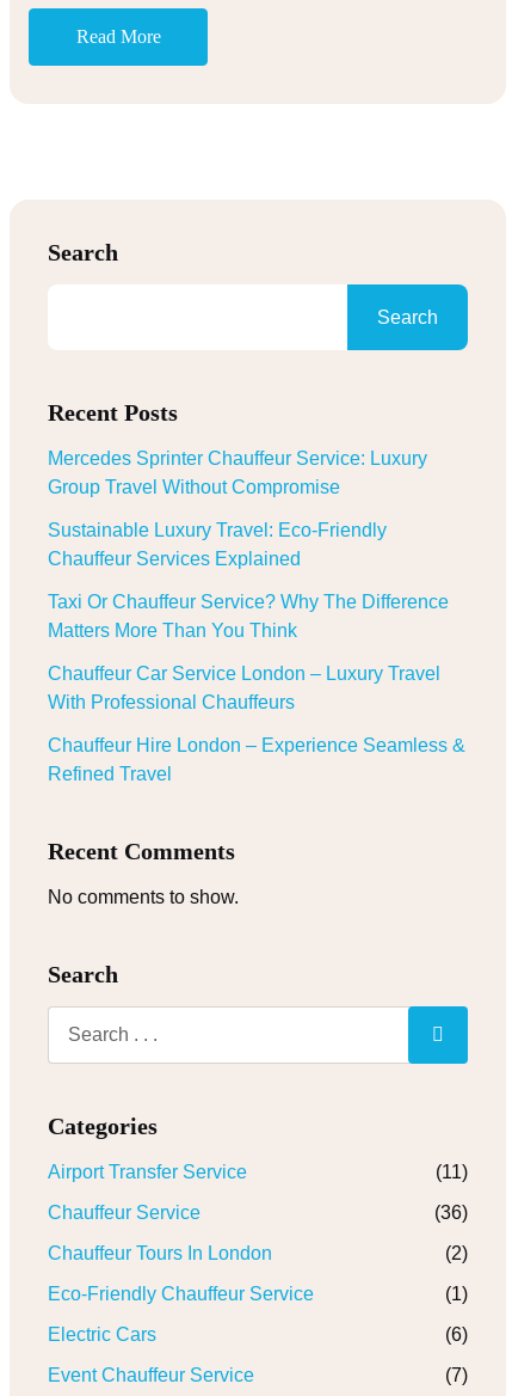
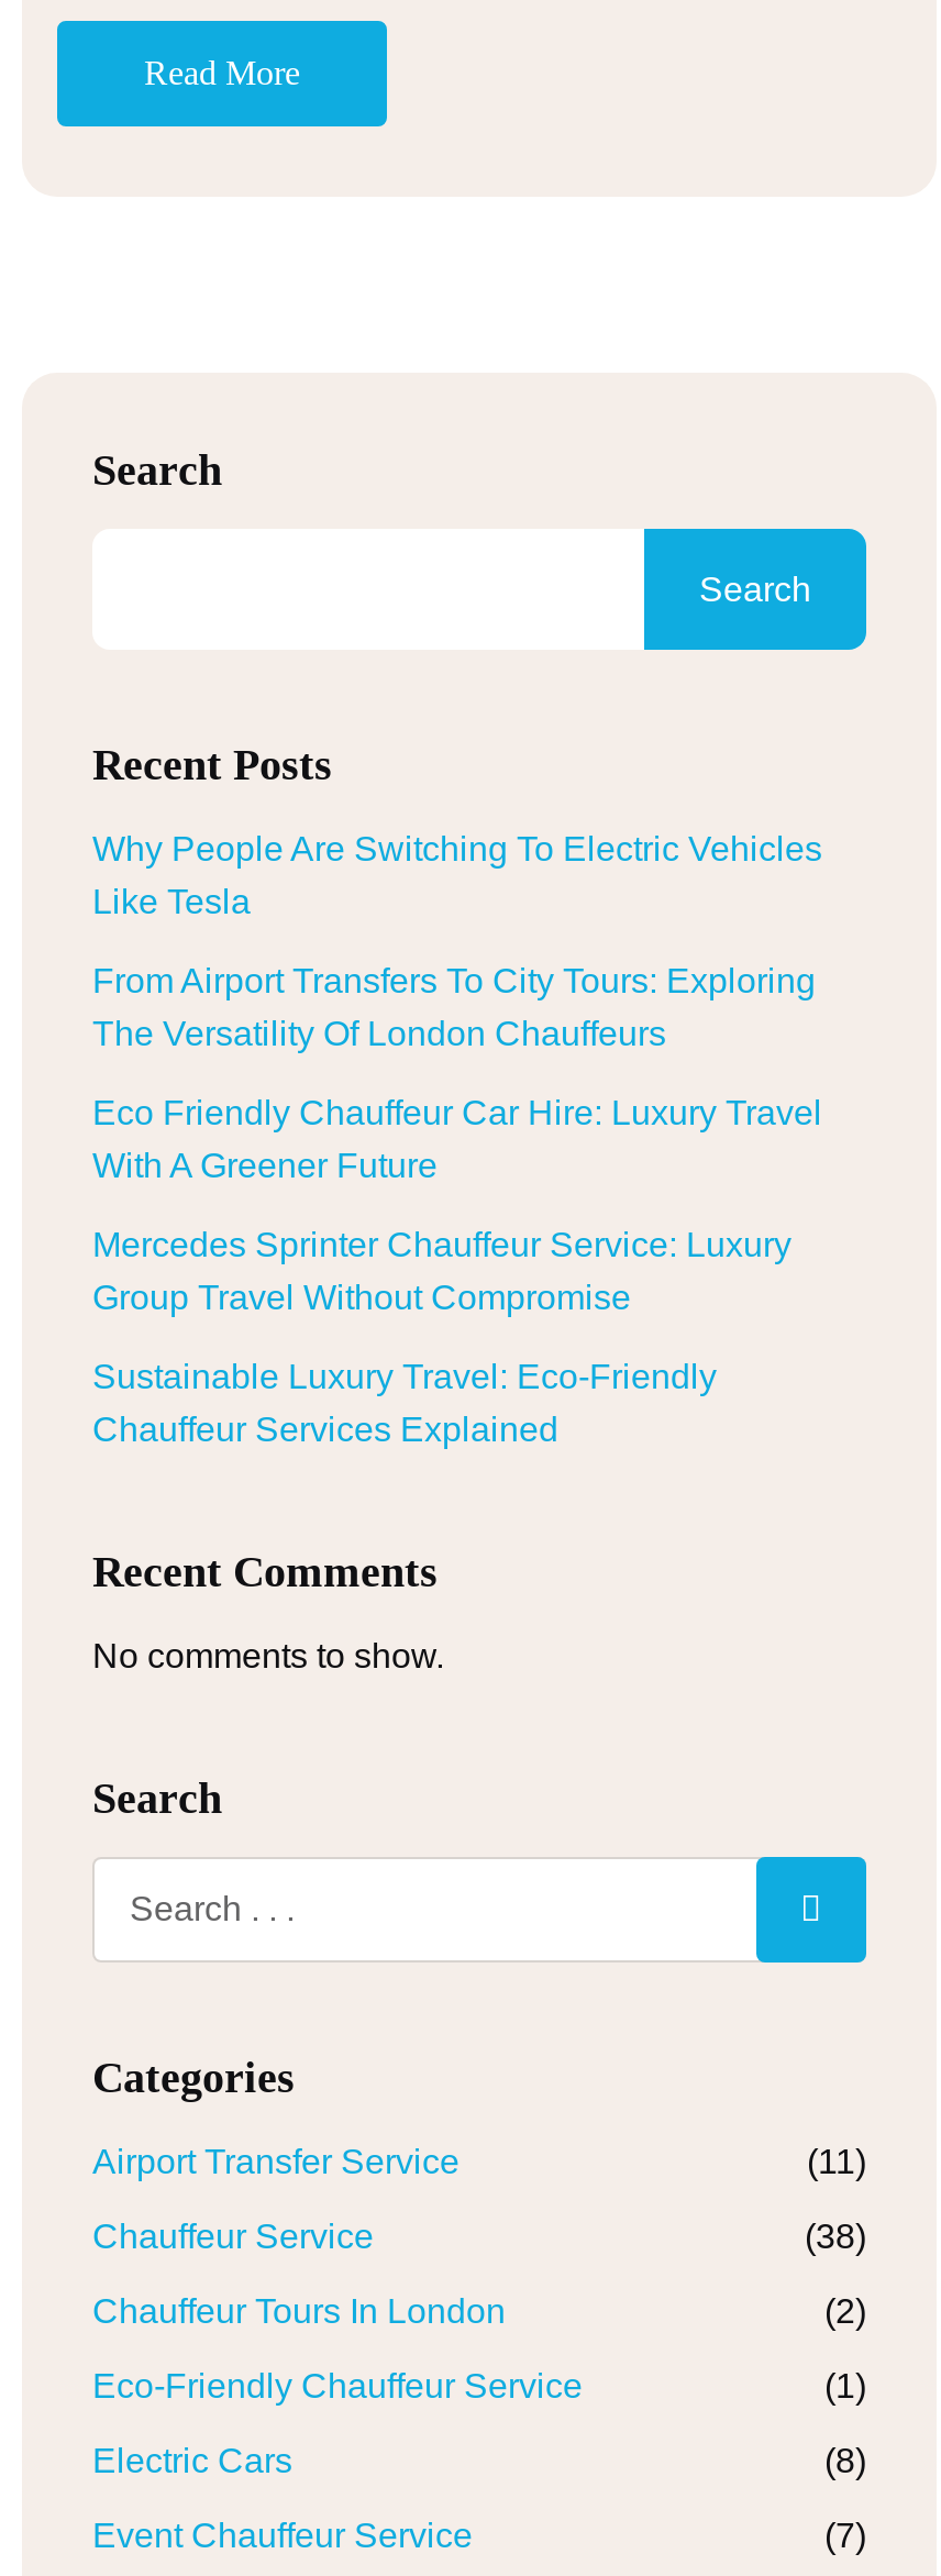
+ Why People Are Switching To Electric Vehicles
+ Like Tesla
+ From Airport Transfers To City Tours: Exploring
+ The Versatility Of London Chauffeurs
+ Eco Friendly Chauffeur Car Hire: Luxury Travel
+ With A Greener Future

moved down: Mercedes Sprinter Chauffeur Service: Luxury | Group Travel Without Compromise | Sustainable Luxury Travel: Eco-Friendly | Chauffeur Services Explained

- Taxi Or Chauffeur Service? Why The Difference
- Matters More Than You Think
- Chauffeur Car Service London – Luxury Travel
- With Professional Chauffeurs
- Chauffeur Hire London – Experience Seamless &
- Refined Travel

- (36)
+ (38)

- (6)
+ (8)
